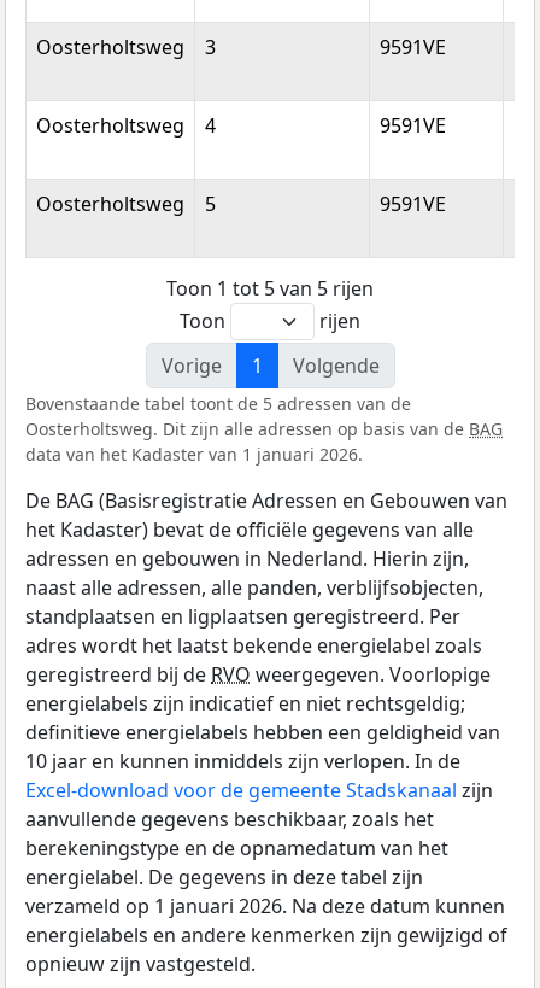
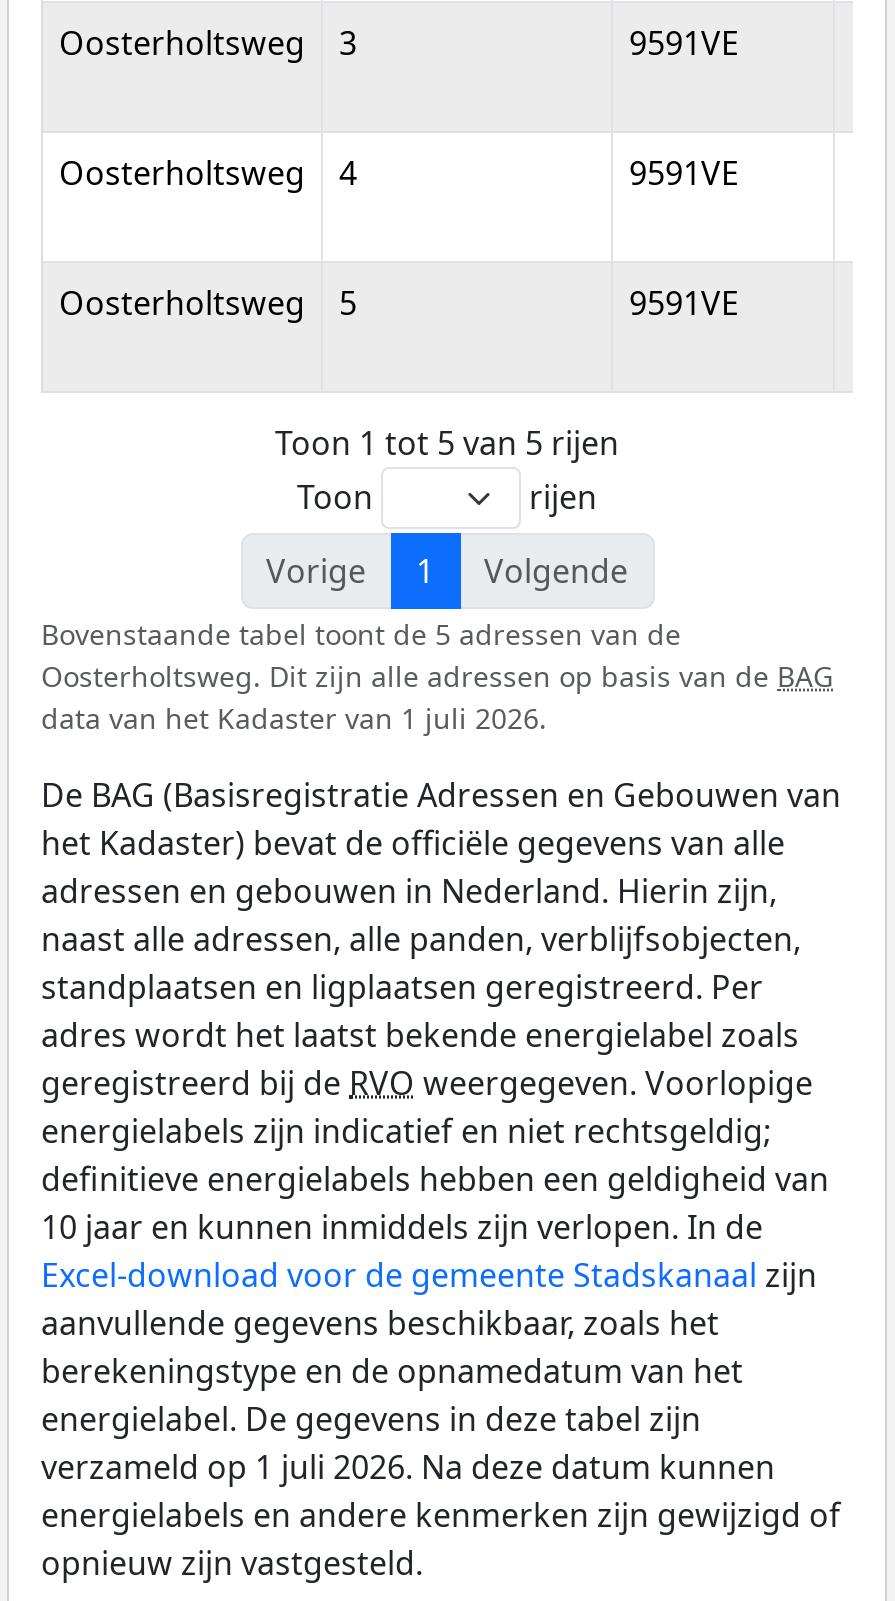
- data van het Kadaster van 1 januari 2026.
+ data van het Kadaster van 1 juli 2026.

- verzameld op 1 januari 2026. Na deze datum kunnen
+ verzameld op 1 juli 2026. Na deze datum kunnen
